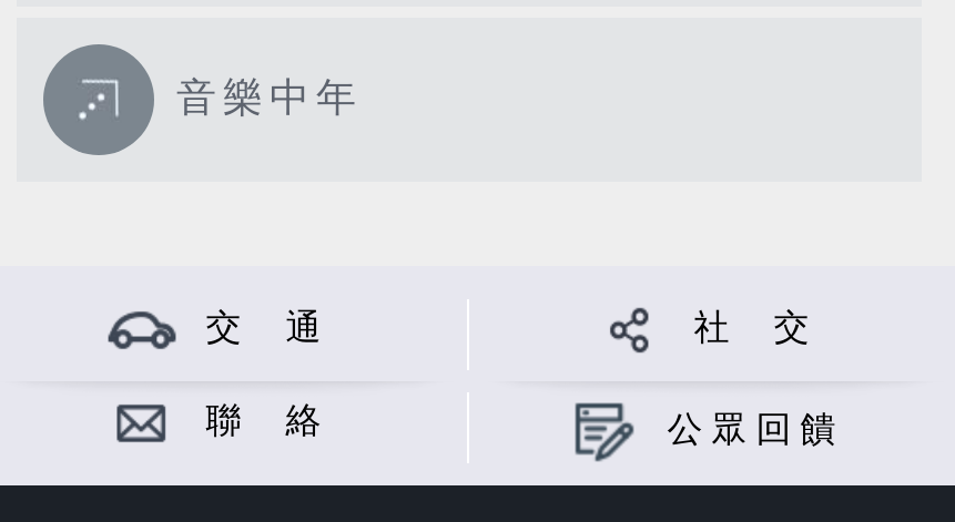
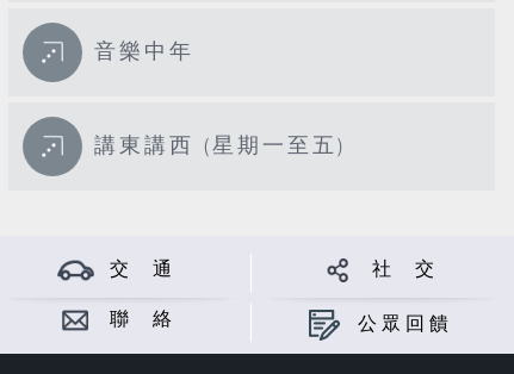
+ 講東講西 (星期一至五)
